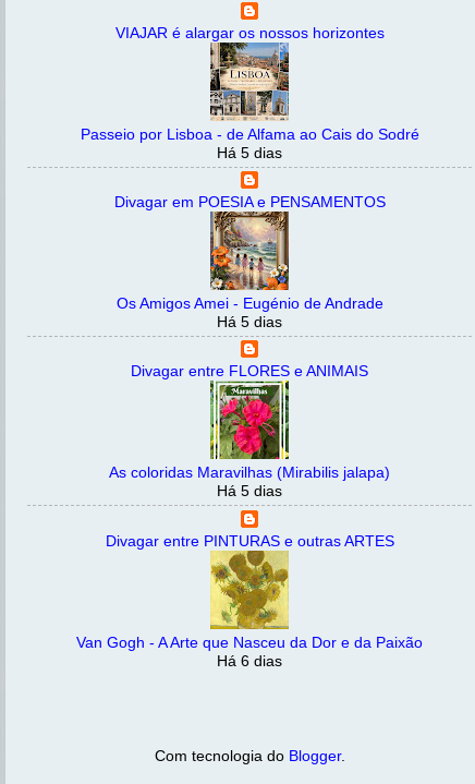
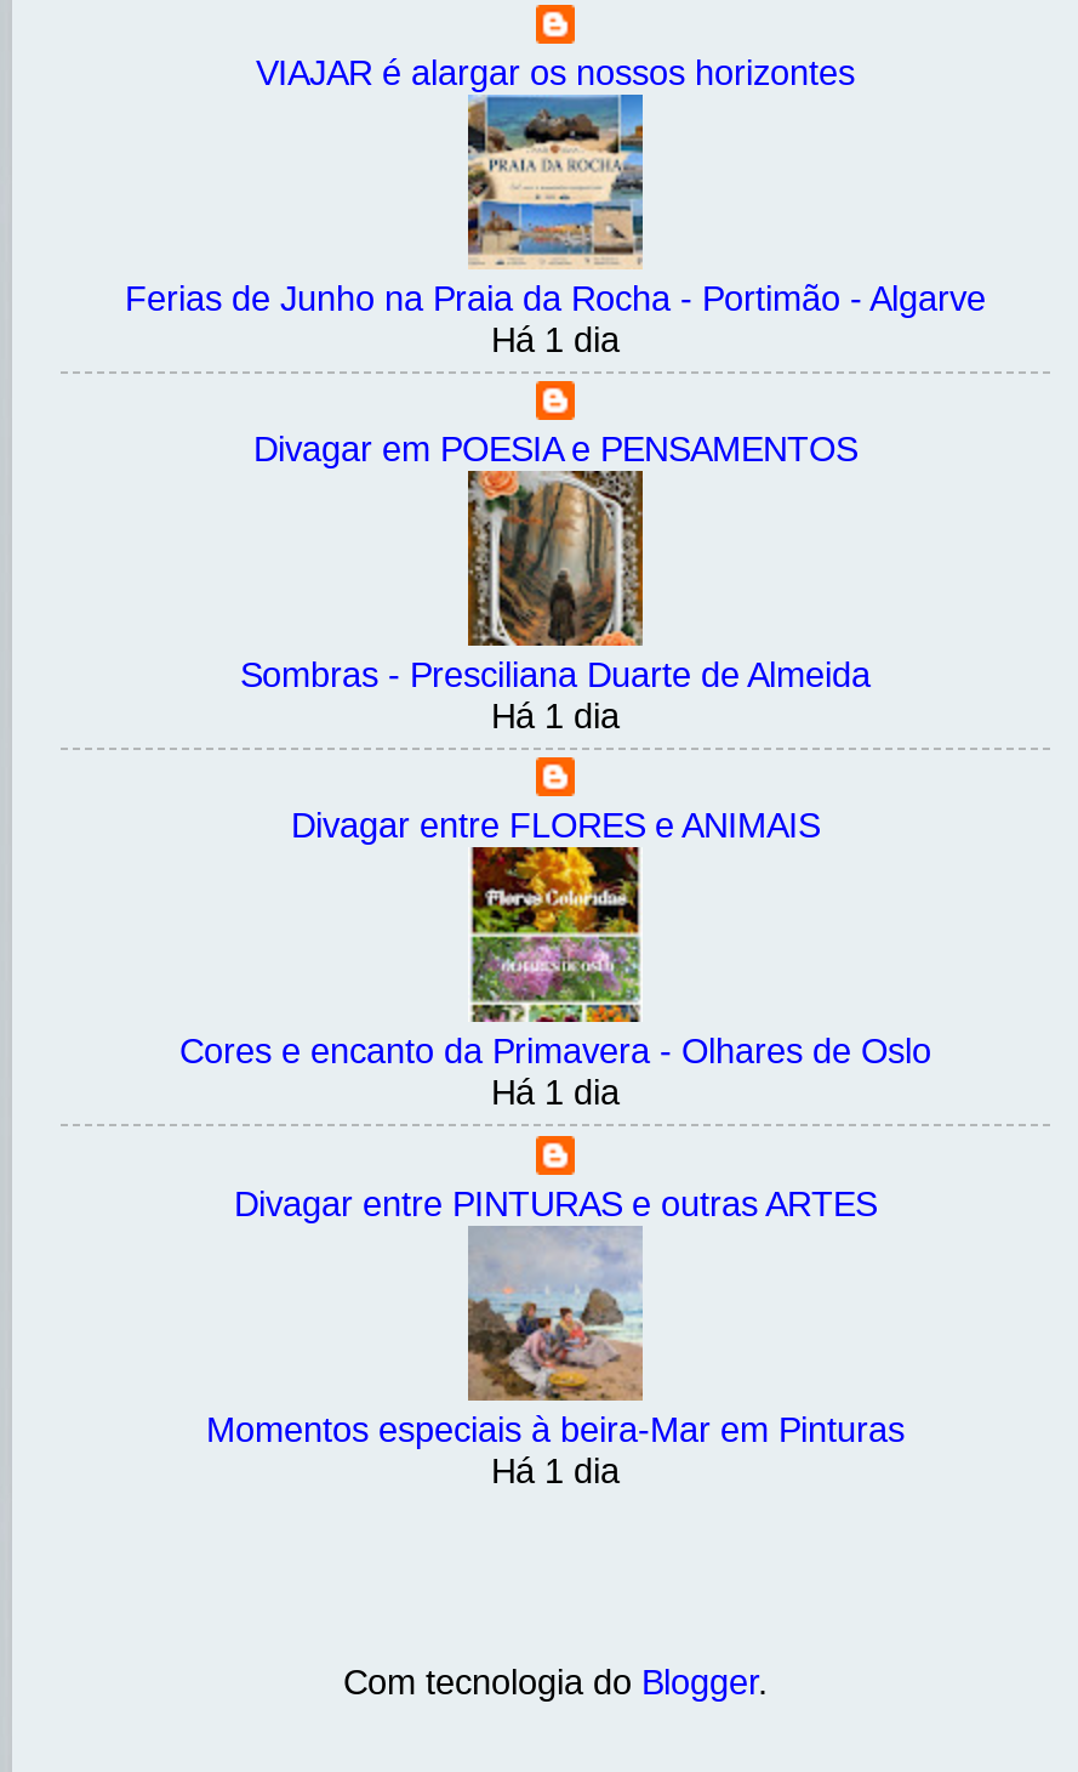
- [image]
- Passeio por Lisboa - de Alfama ao Cais do Sodré
- Há 5 dias
+ [image]
+ Ferias de Junho na Praia da Rocha - Portimão - Algarve
+ Há 1 dia

- [image]
- Os Amigos Amei - Eugénio de Andrade
- Há 5 dias
+ [image]
+ Sombras - Presciliana Duarte de Almeida
+ Há 1 dia

- [image]
- As coloridas Maravilhas (Mirabilis jalapa)
- Há 5 dias
+ [image]
+ Cores e encanto da Primavera - Olhares de Oslo
+ Há 1 dia

- [image]
- Van Gogh - A Arte que Nasceu da Dor e da Paixão
- Há 6 dias
+ [image]
+ Momentos especiais à beira-Mar em Pinturas
+ Há 1 dia
